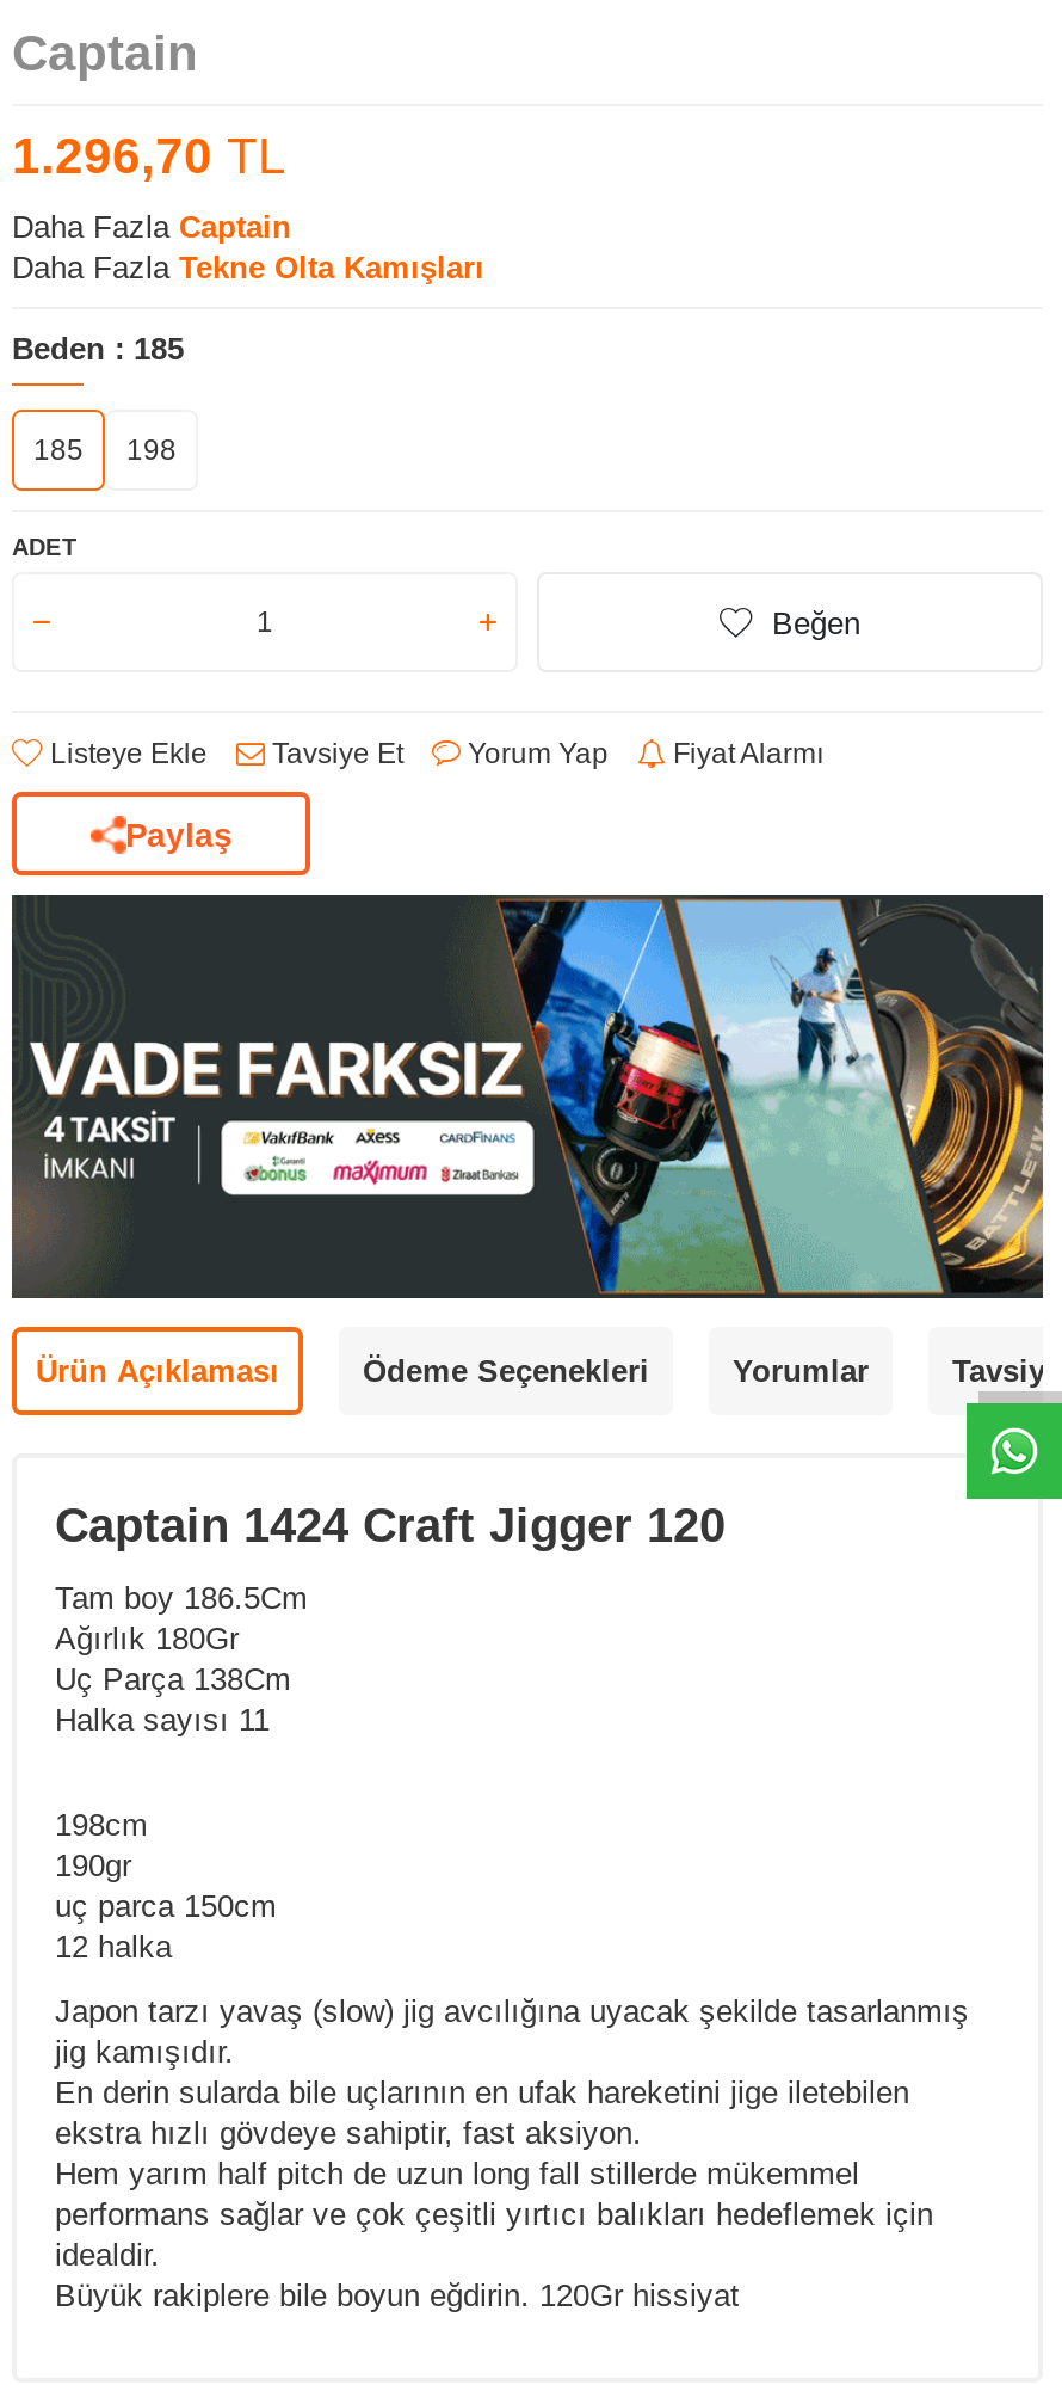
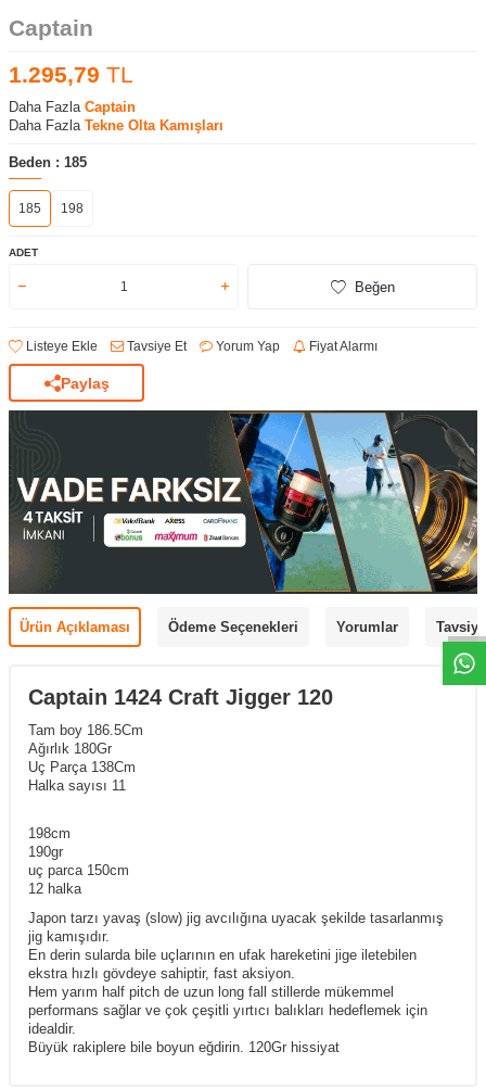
- 1.296,70 TL
+ 1.295,79 TL
